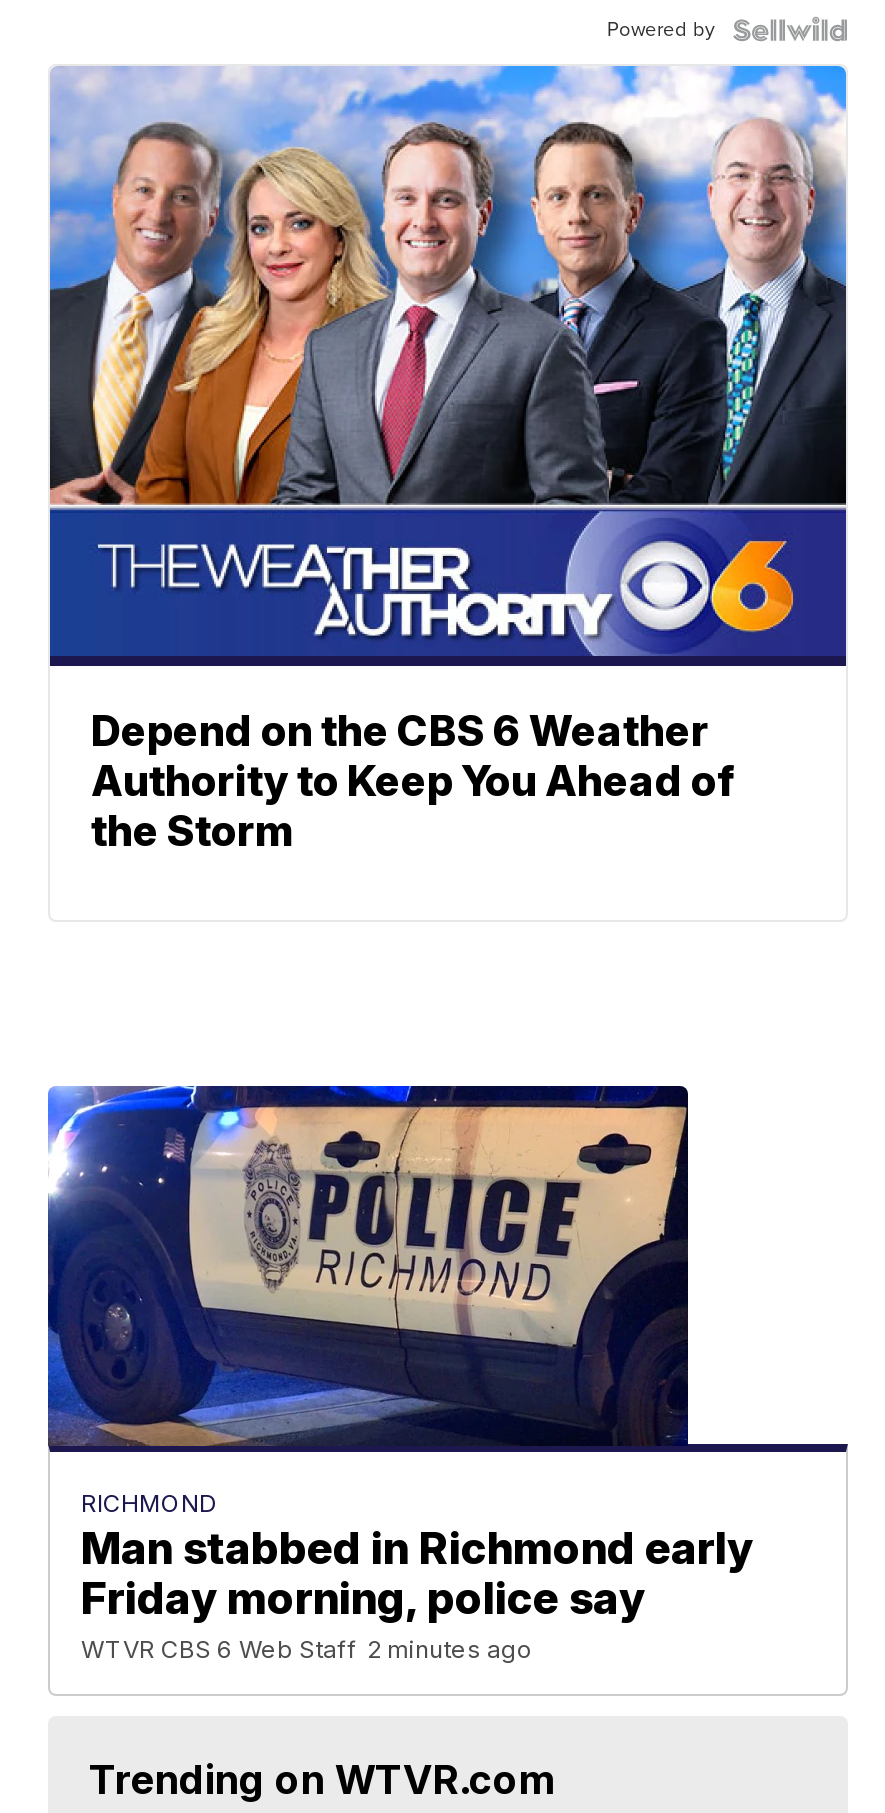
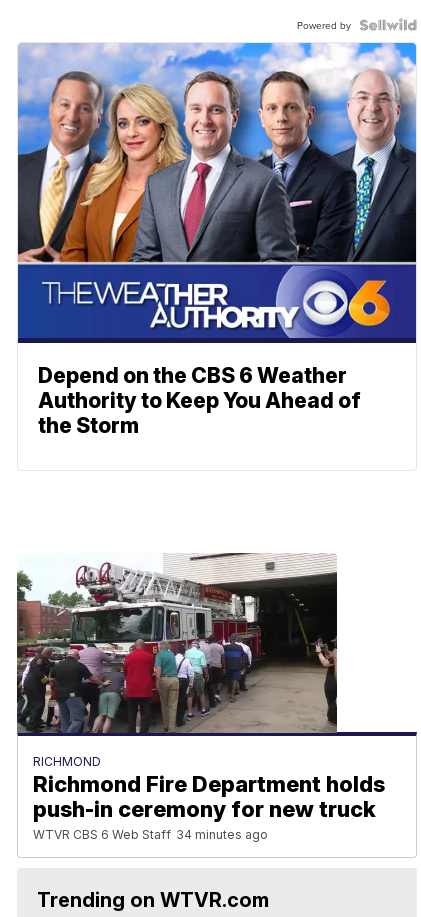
- [image]
- Man stabbed in Richmond early
- Friday morning, police say
- WTVR CBS 6 Web Staff 2 minutes ago
+ [image]
+ Richmond Fire Department holds
+ push-in ceremony for new truck
+ WTVR CBS 6 Web Staff 34 minutes ago
